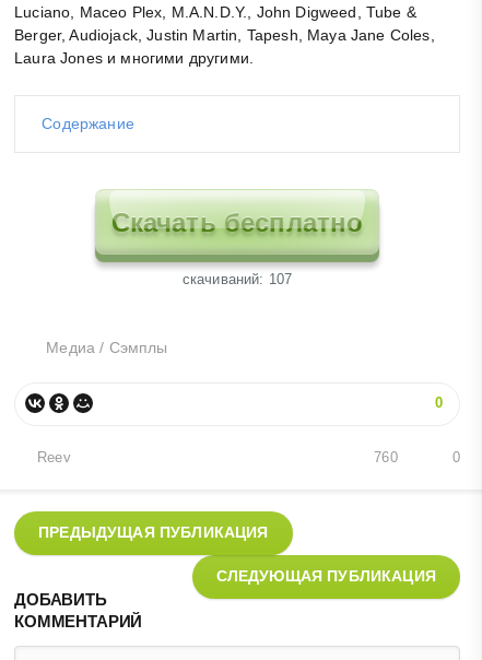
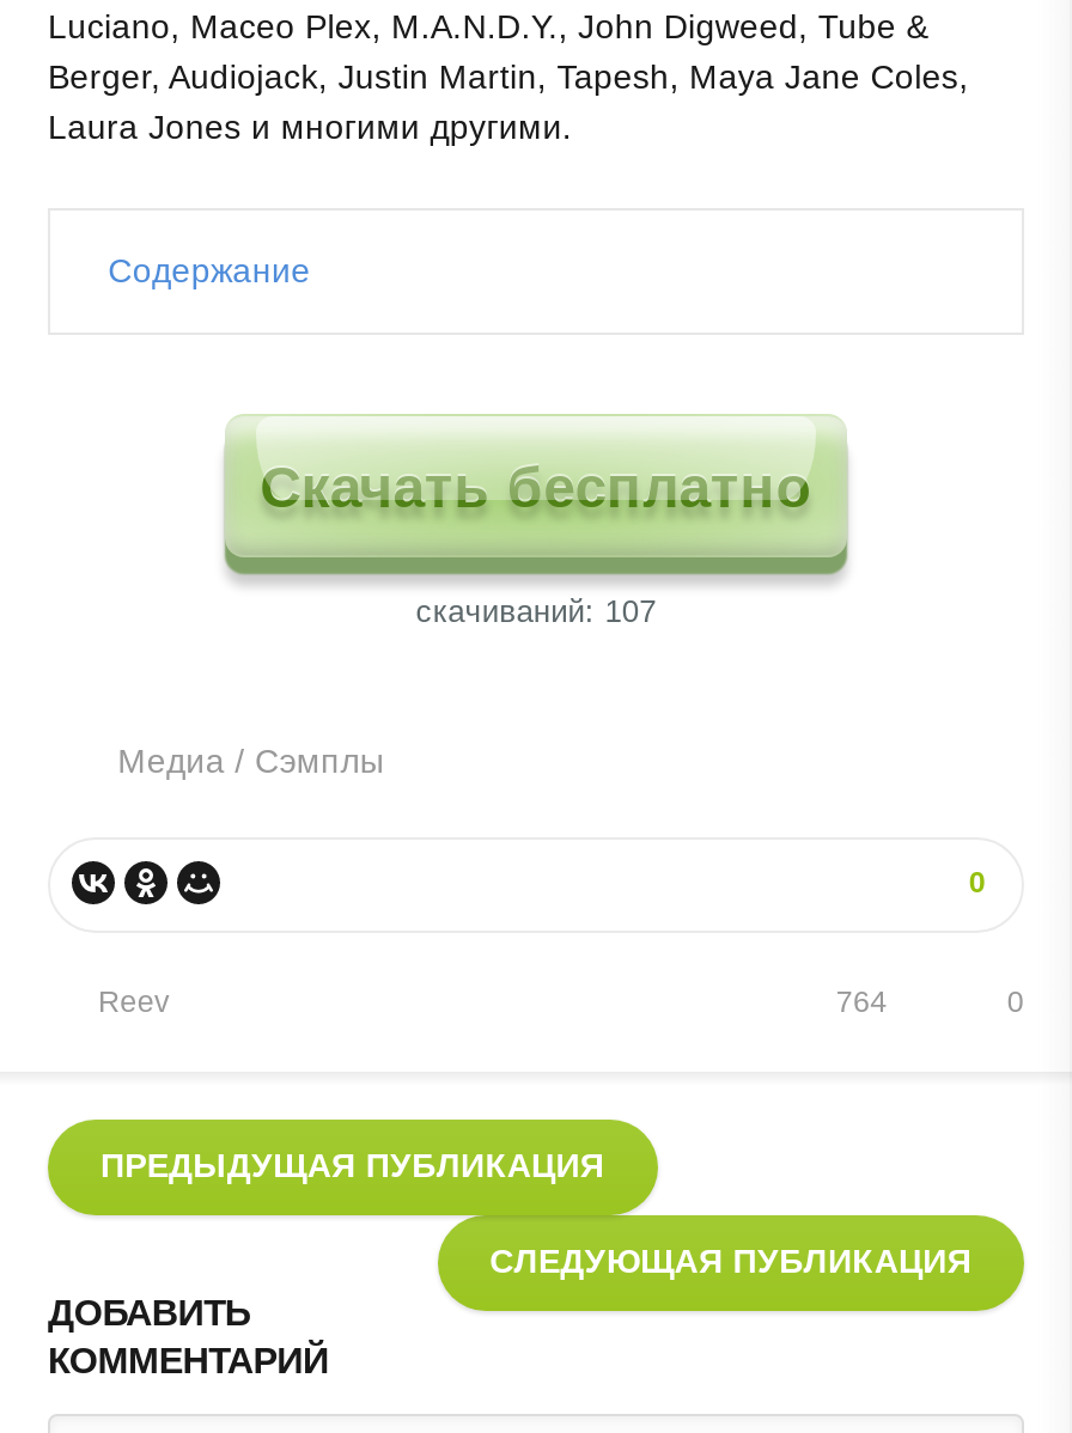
- 760
+ 764
